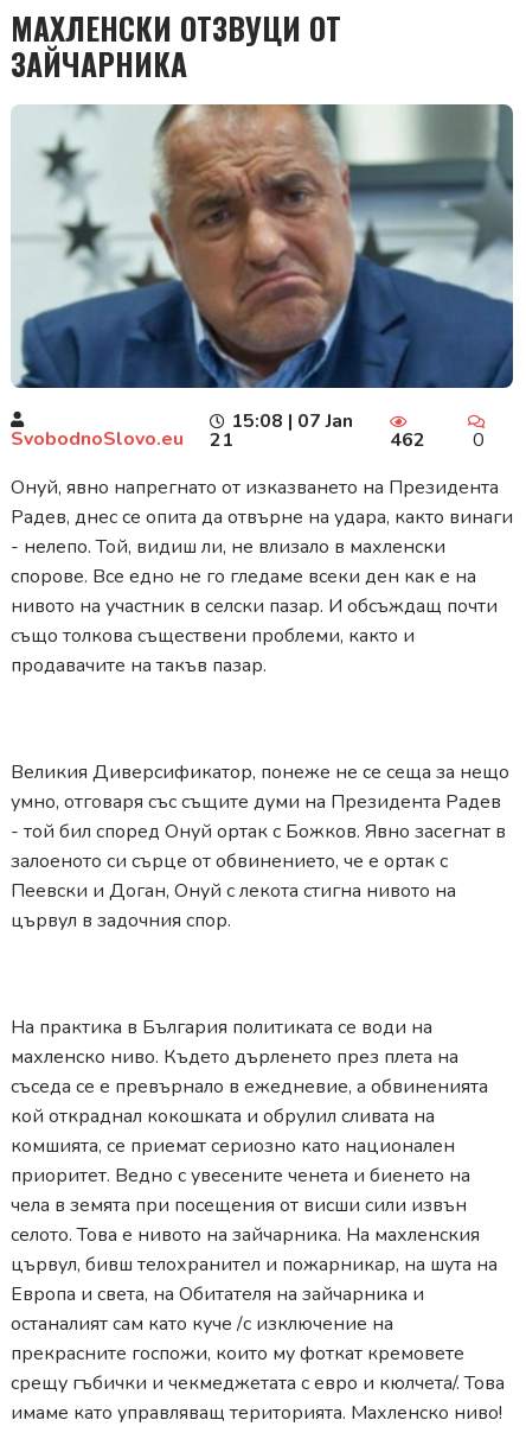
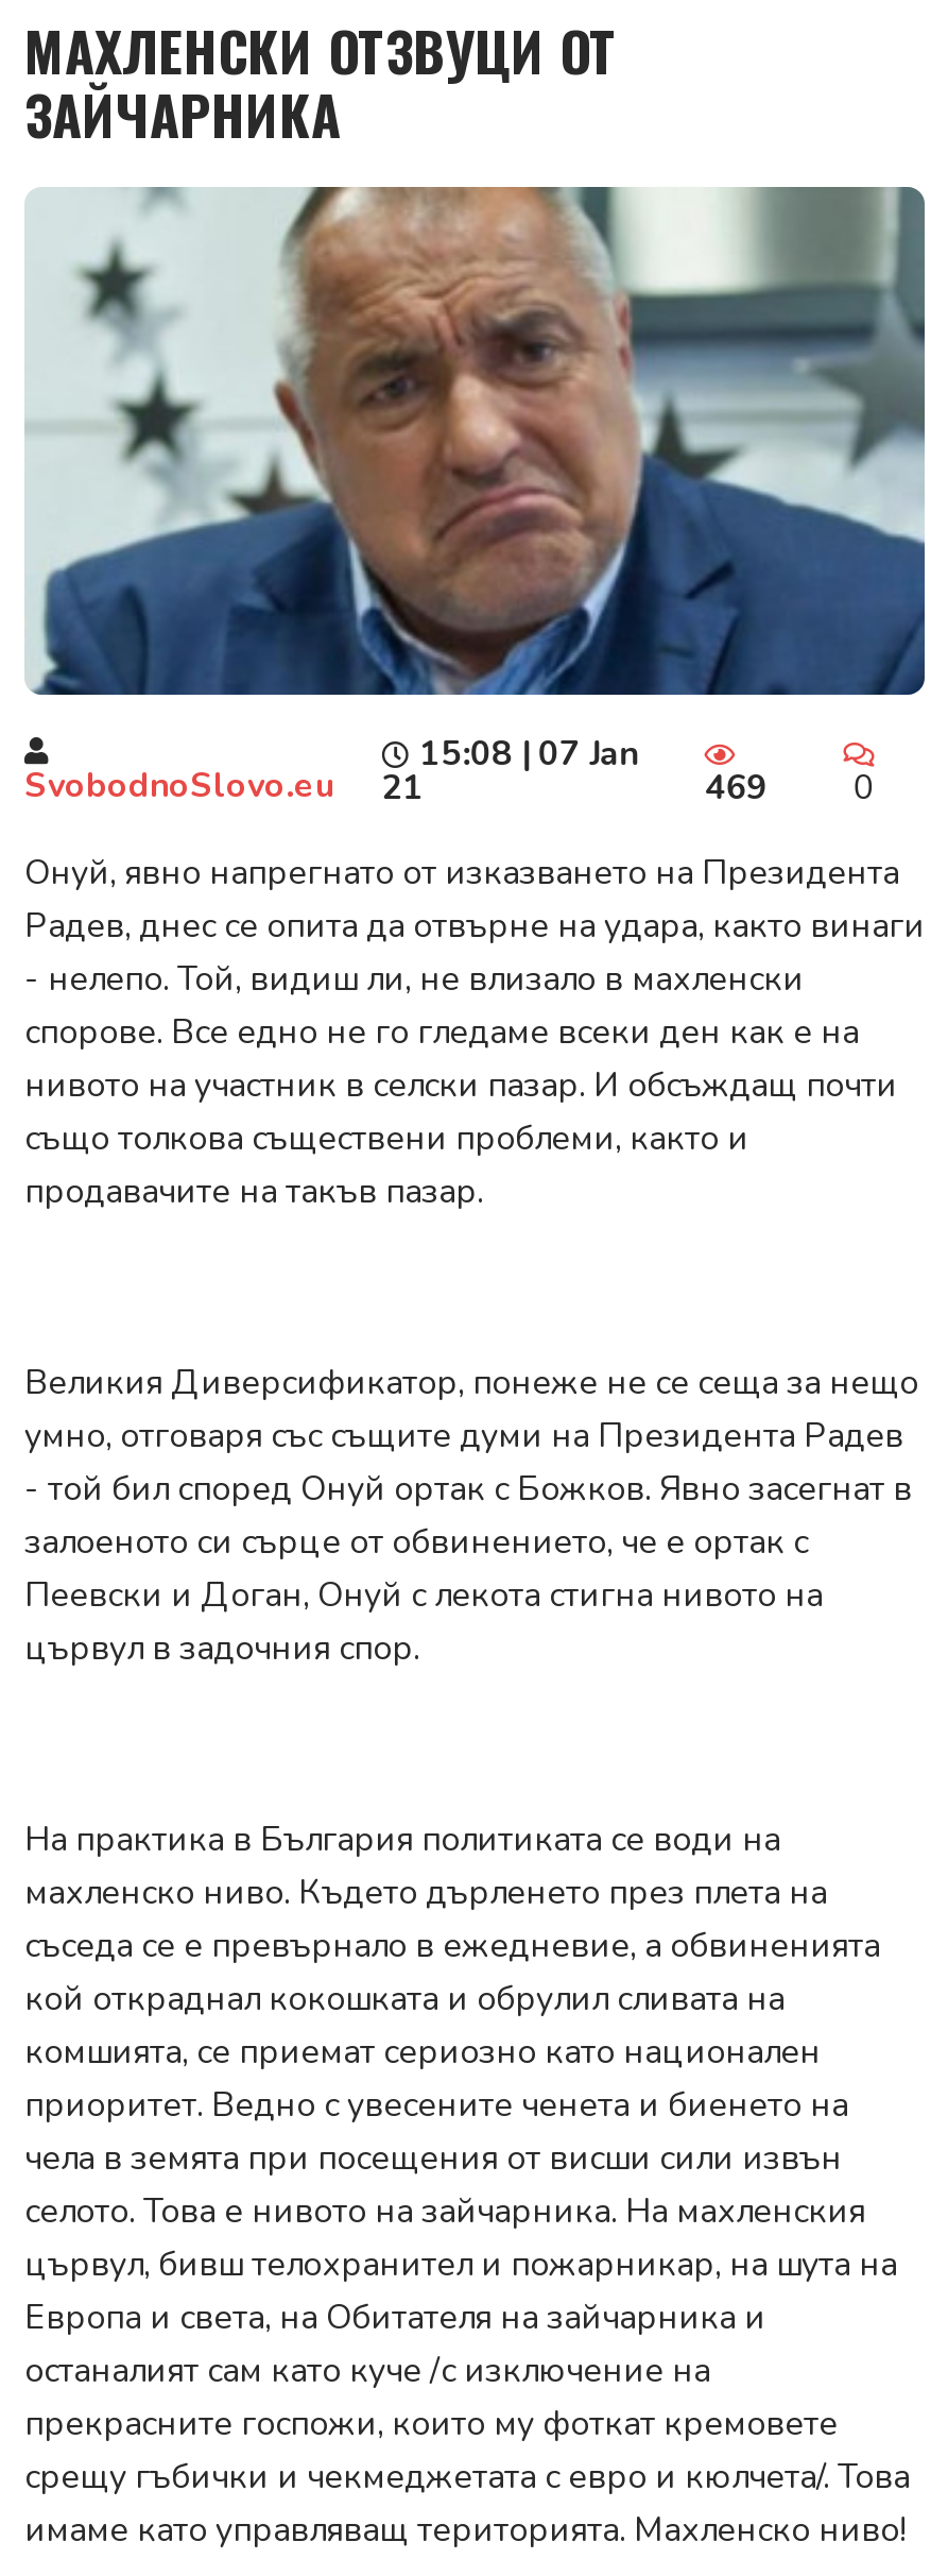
- 462 0
+ 469 0
